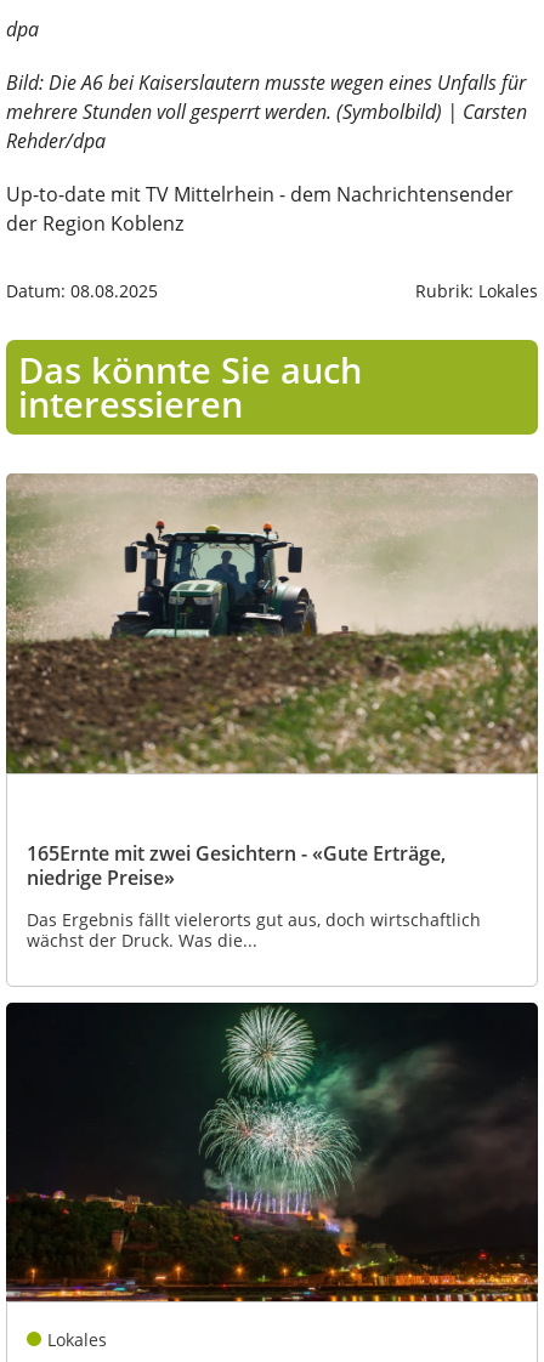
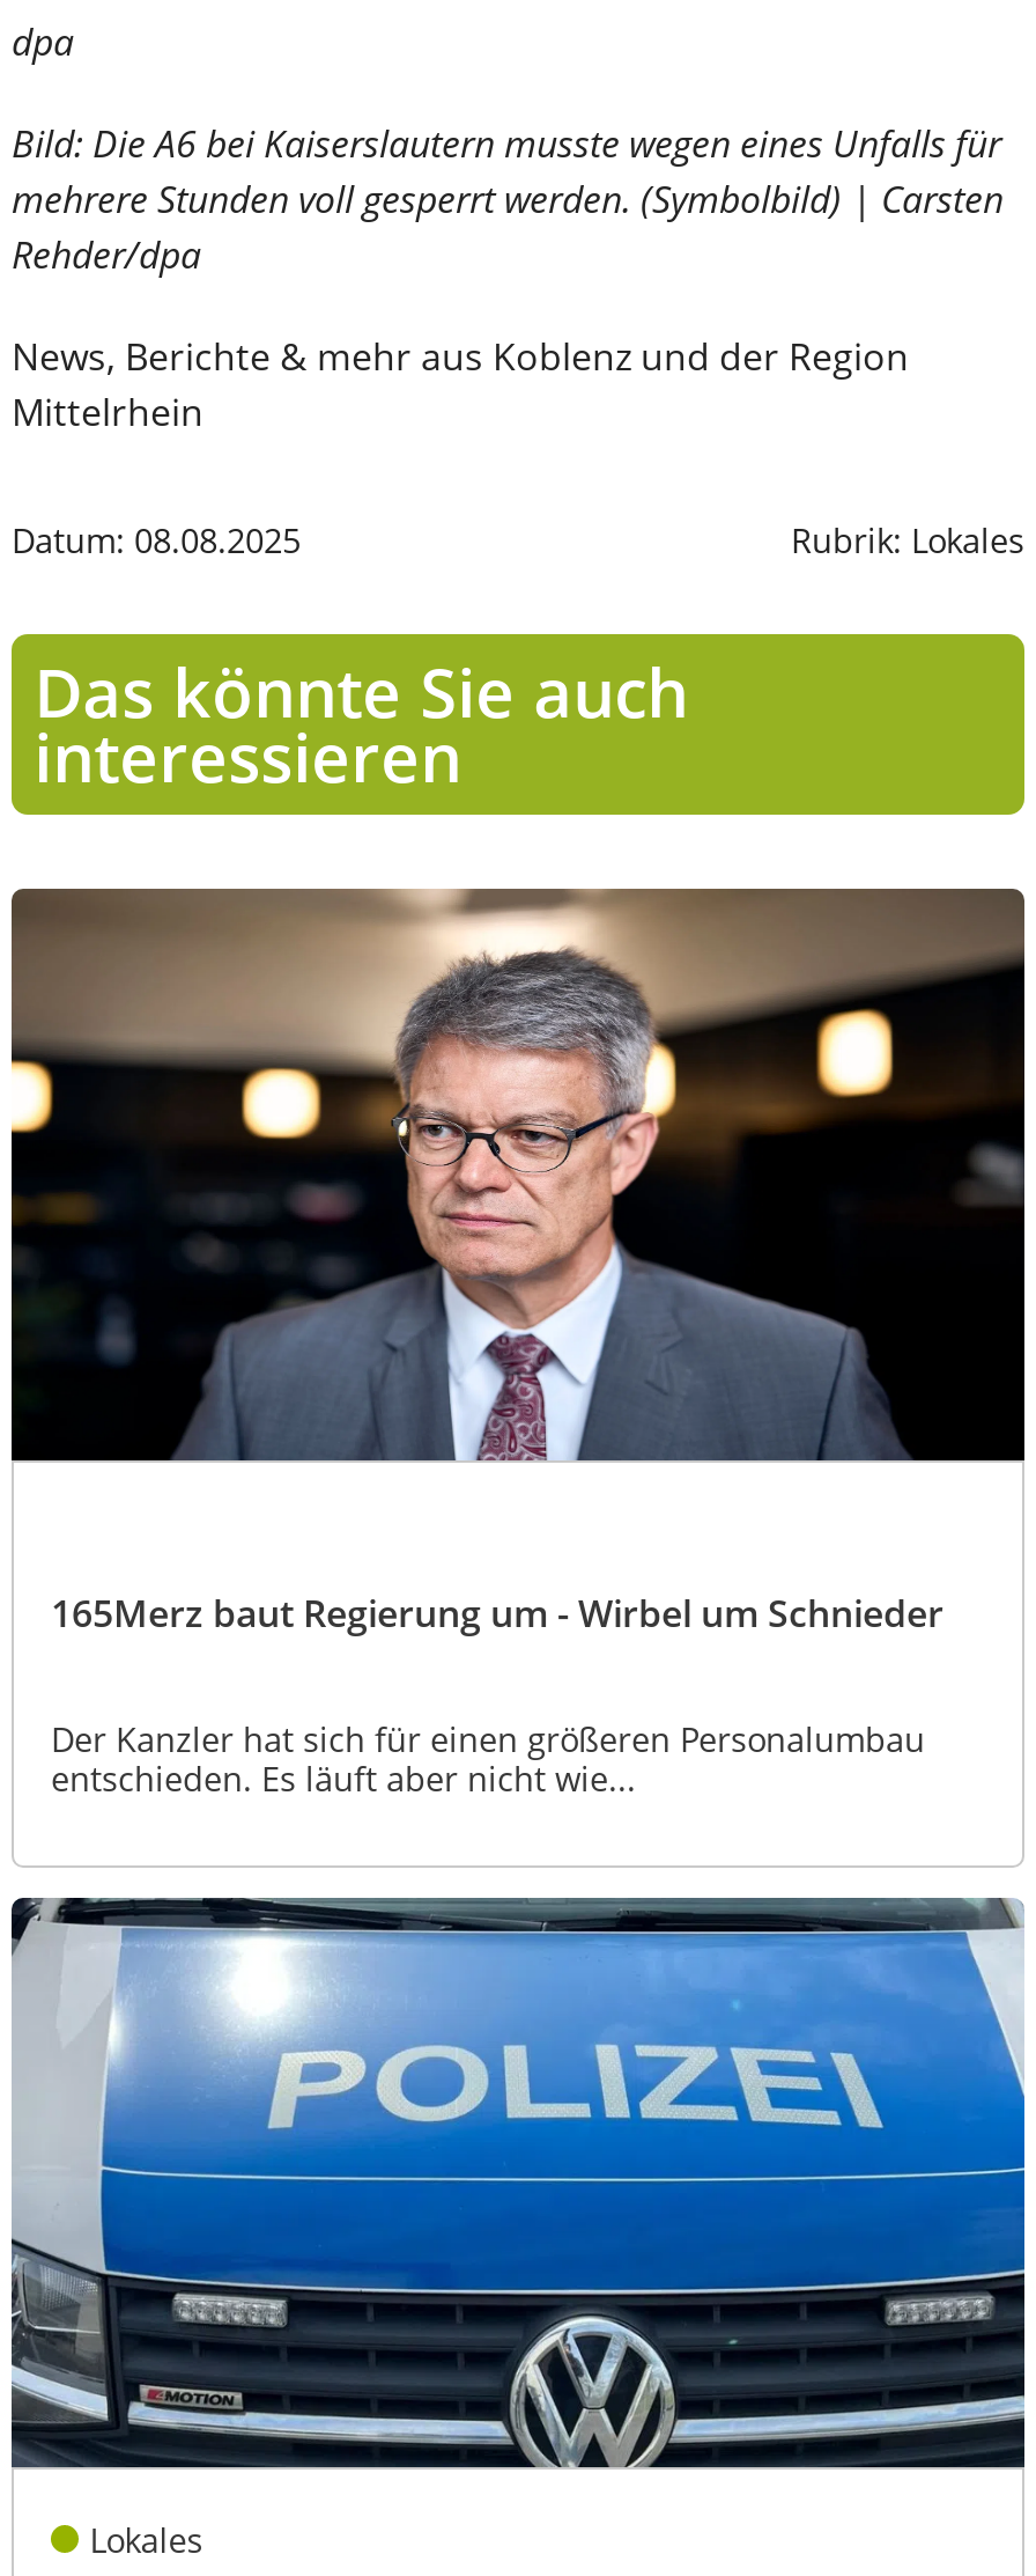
- Up-to-date mit TV Mittelrhein - dem Nachrichtensender
- der Region Koblenz
+ News, Berichte & mehr aus Koblenz und der Region
+ Mittelrhein

- [image]
+ [image]

- 165Ernte mit zwei Gesichtern - «Gute Erträge,
- niedrige Preise»
+ 165Merz baut Regierung um - Wirbel um Schnieder

- Das Ergebnis fällt vielerorts gut aus, doch wirtschaftlich
- wächst der Druck. Was die...
+ Der Kanzler hat sich für einen größeren Personalumbau
+ entschieden. Es läuft aber nicht wie...

- [image]
+ [image]
